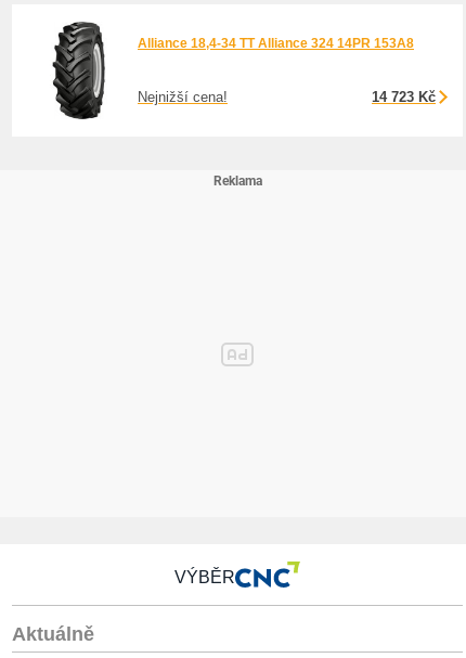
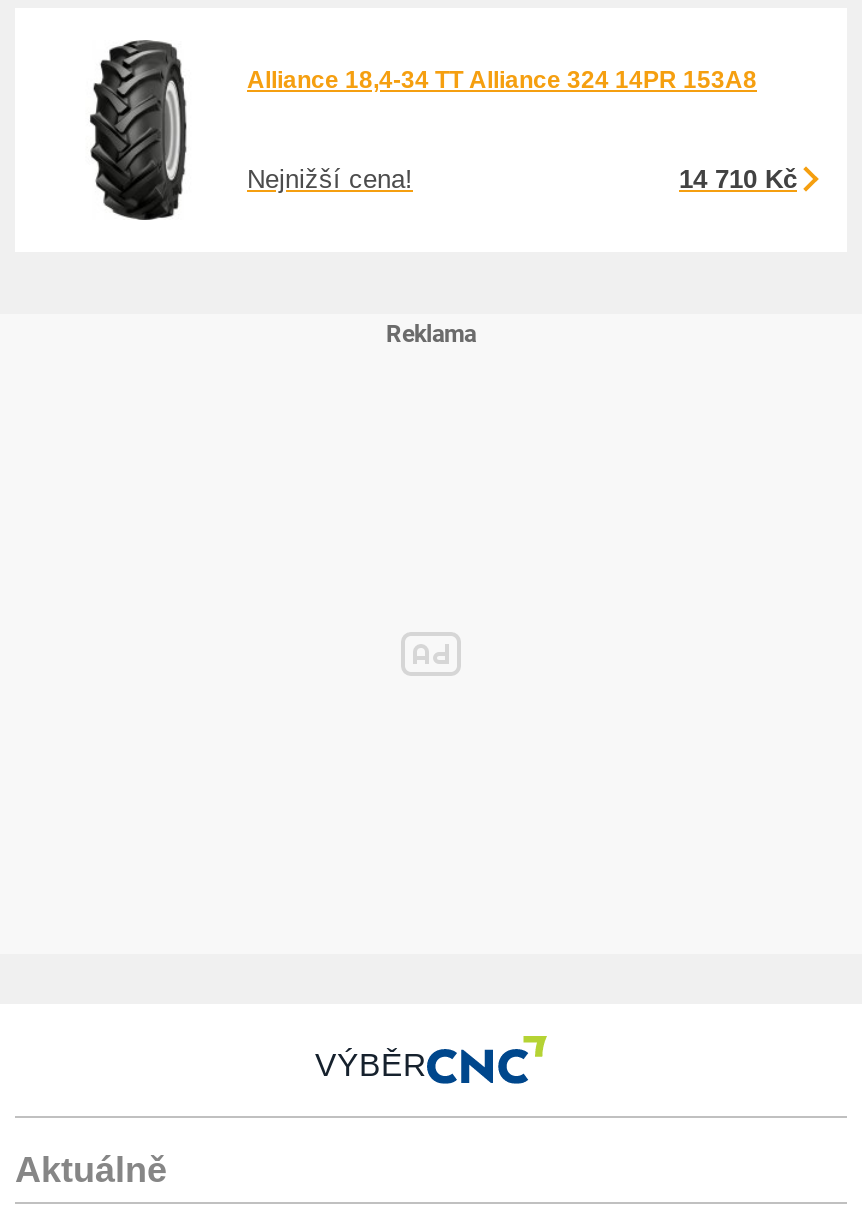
- 14 723 Kč
+ 14 710 Kč
